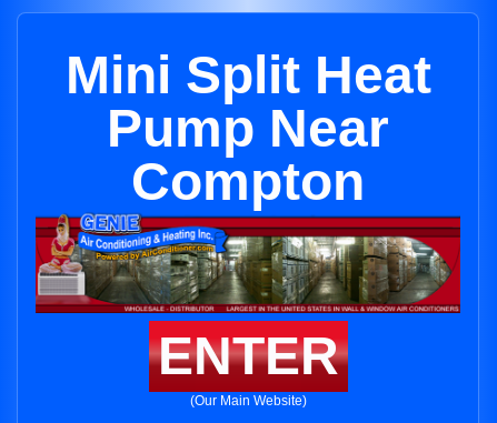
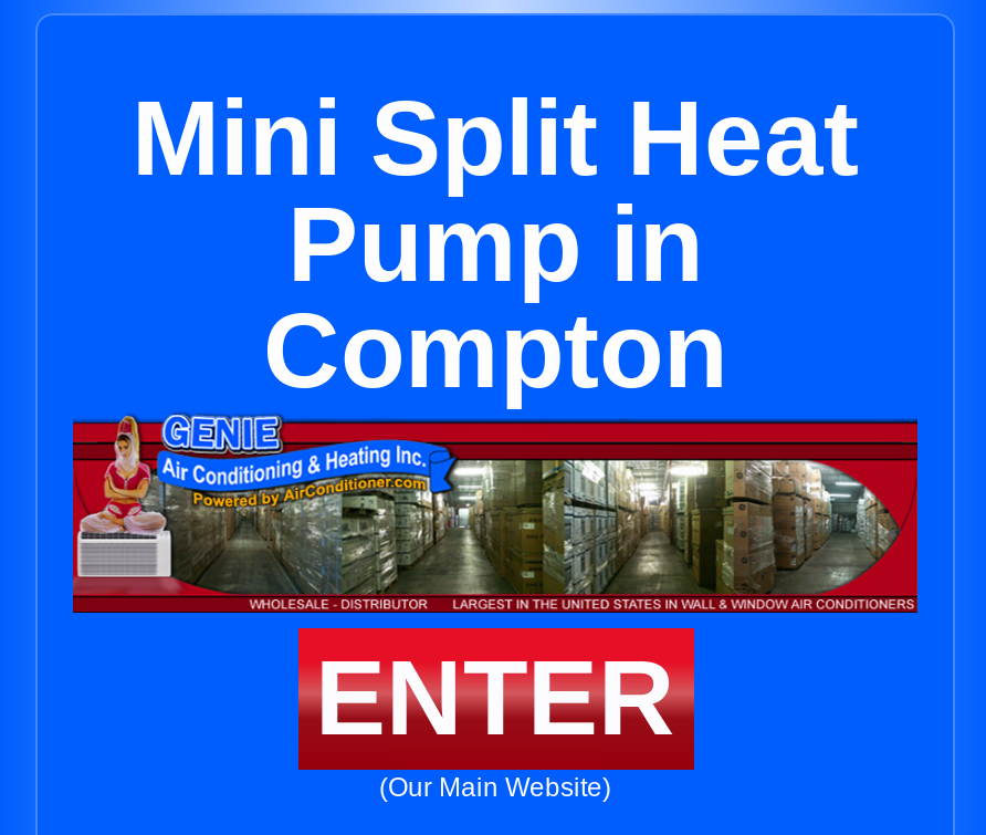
- Pump Near
+ Pump in
